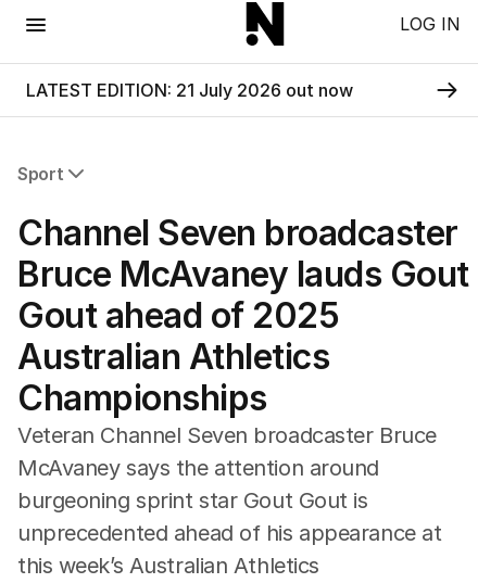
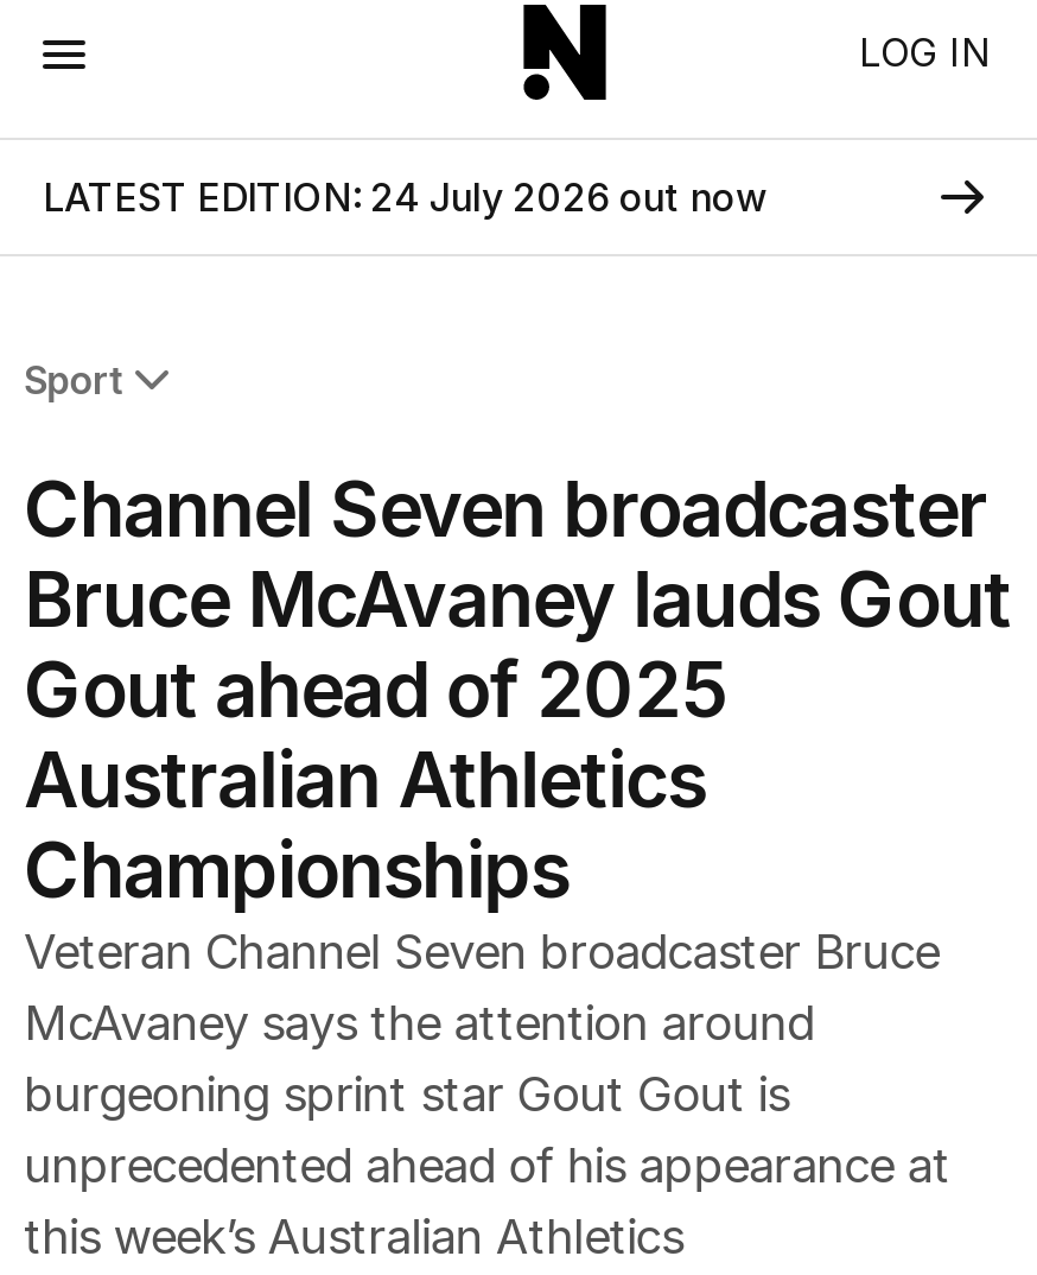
- LATEST EDITION: 21 July 2026 out now
+ LATEST EDITION: 24 July 2026 out now
